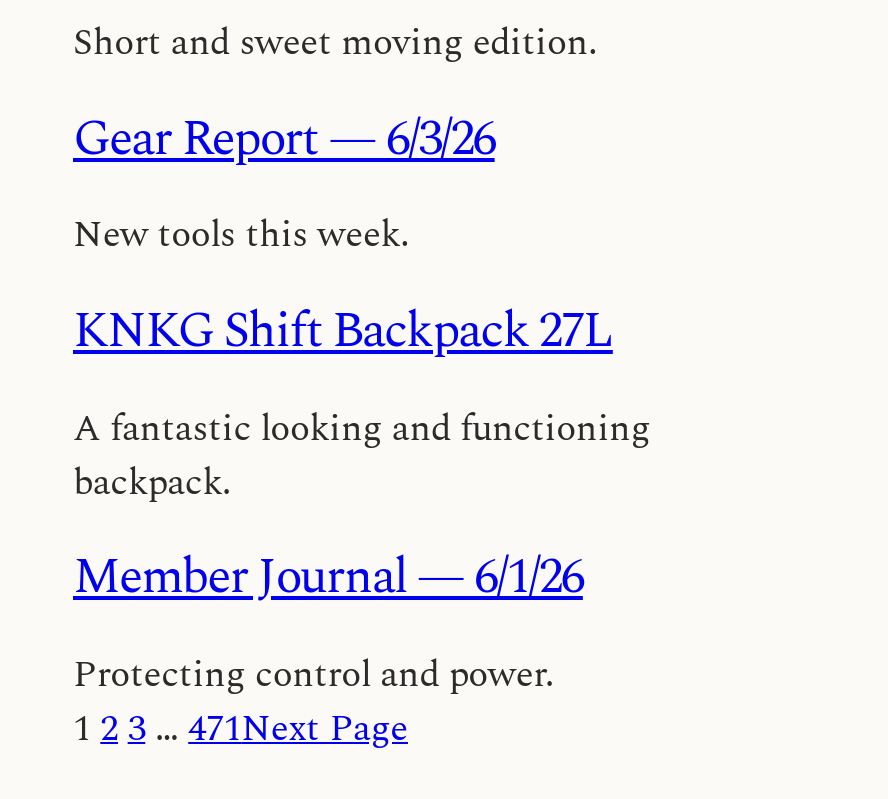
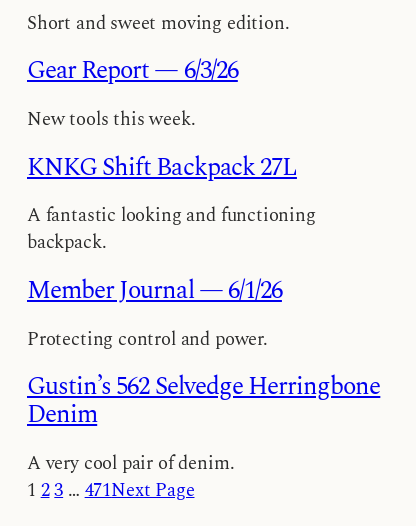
+ Gustin’s 562 Selvedge Herringbone
+ Denim
+ A very cool pair of denim.
